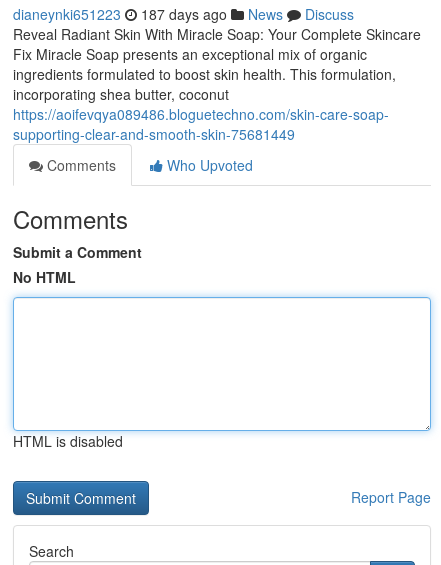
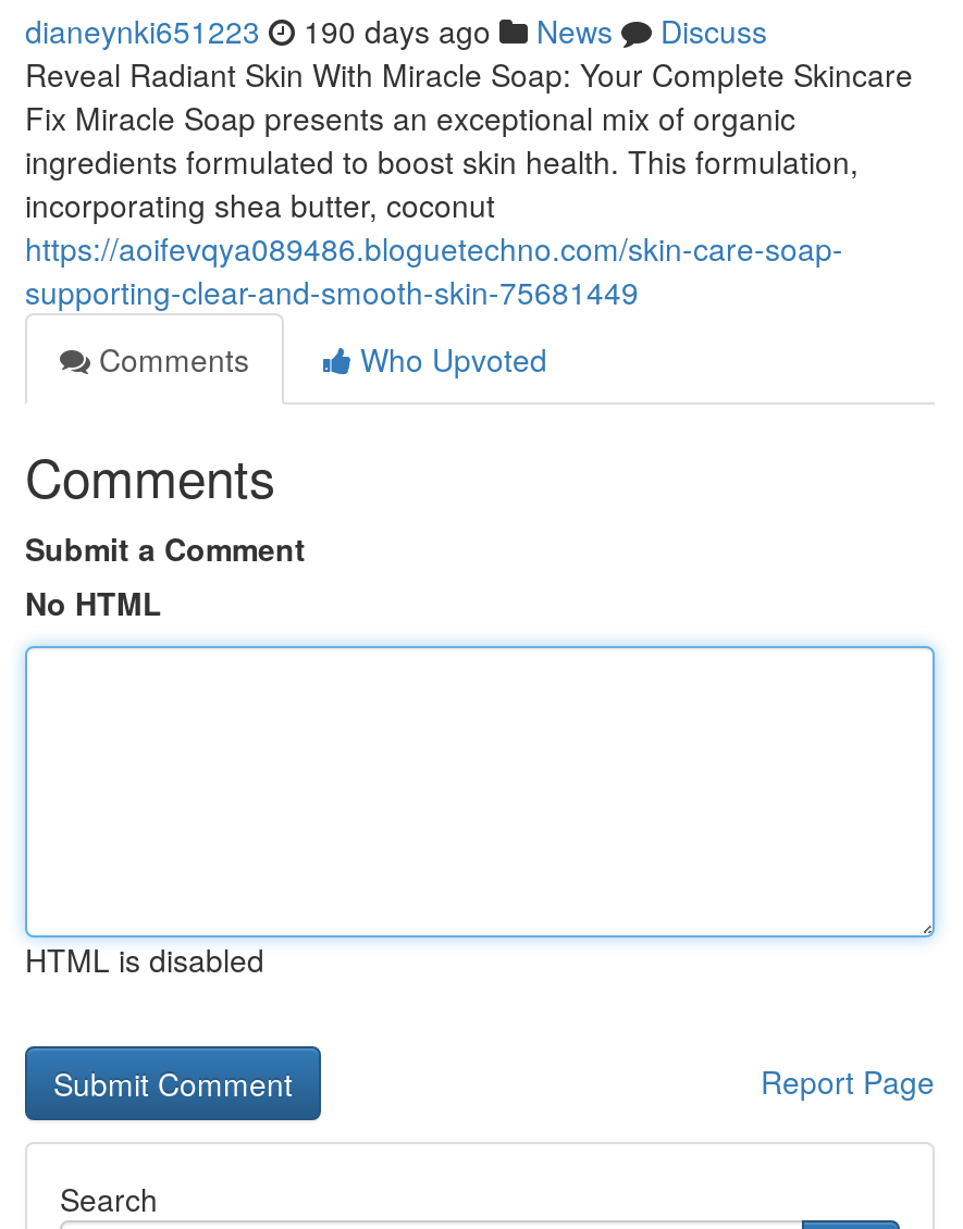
- dianeynki651223 187 days ago News Discuss
+ dianeynki651223 190 days ago News Discuss
